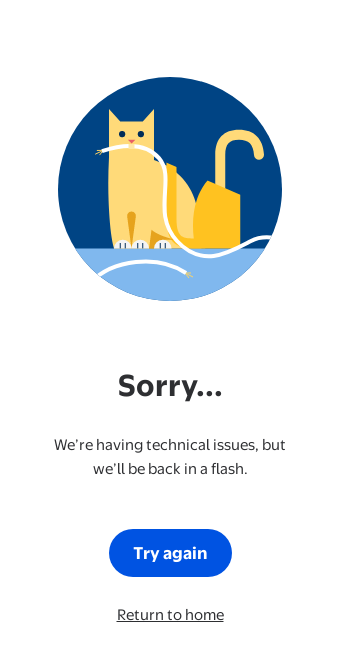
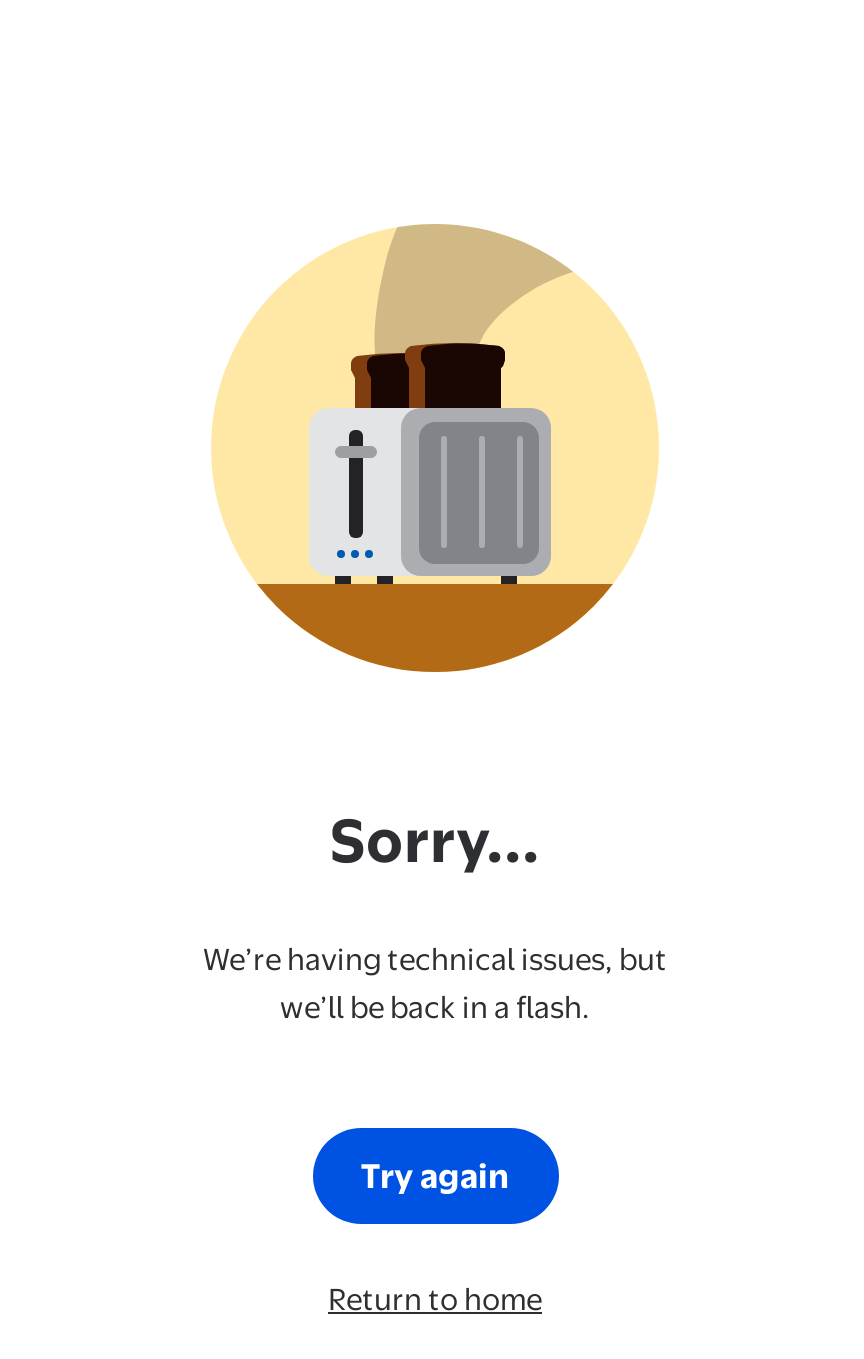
- [image]
+ [image]
